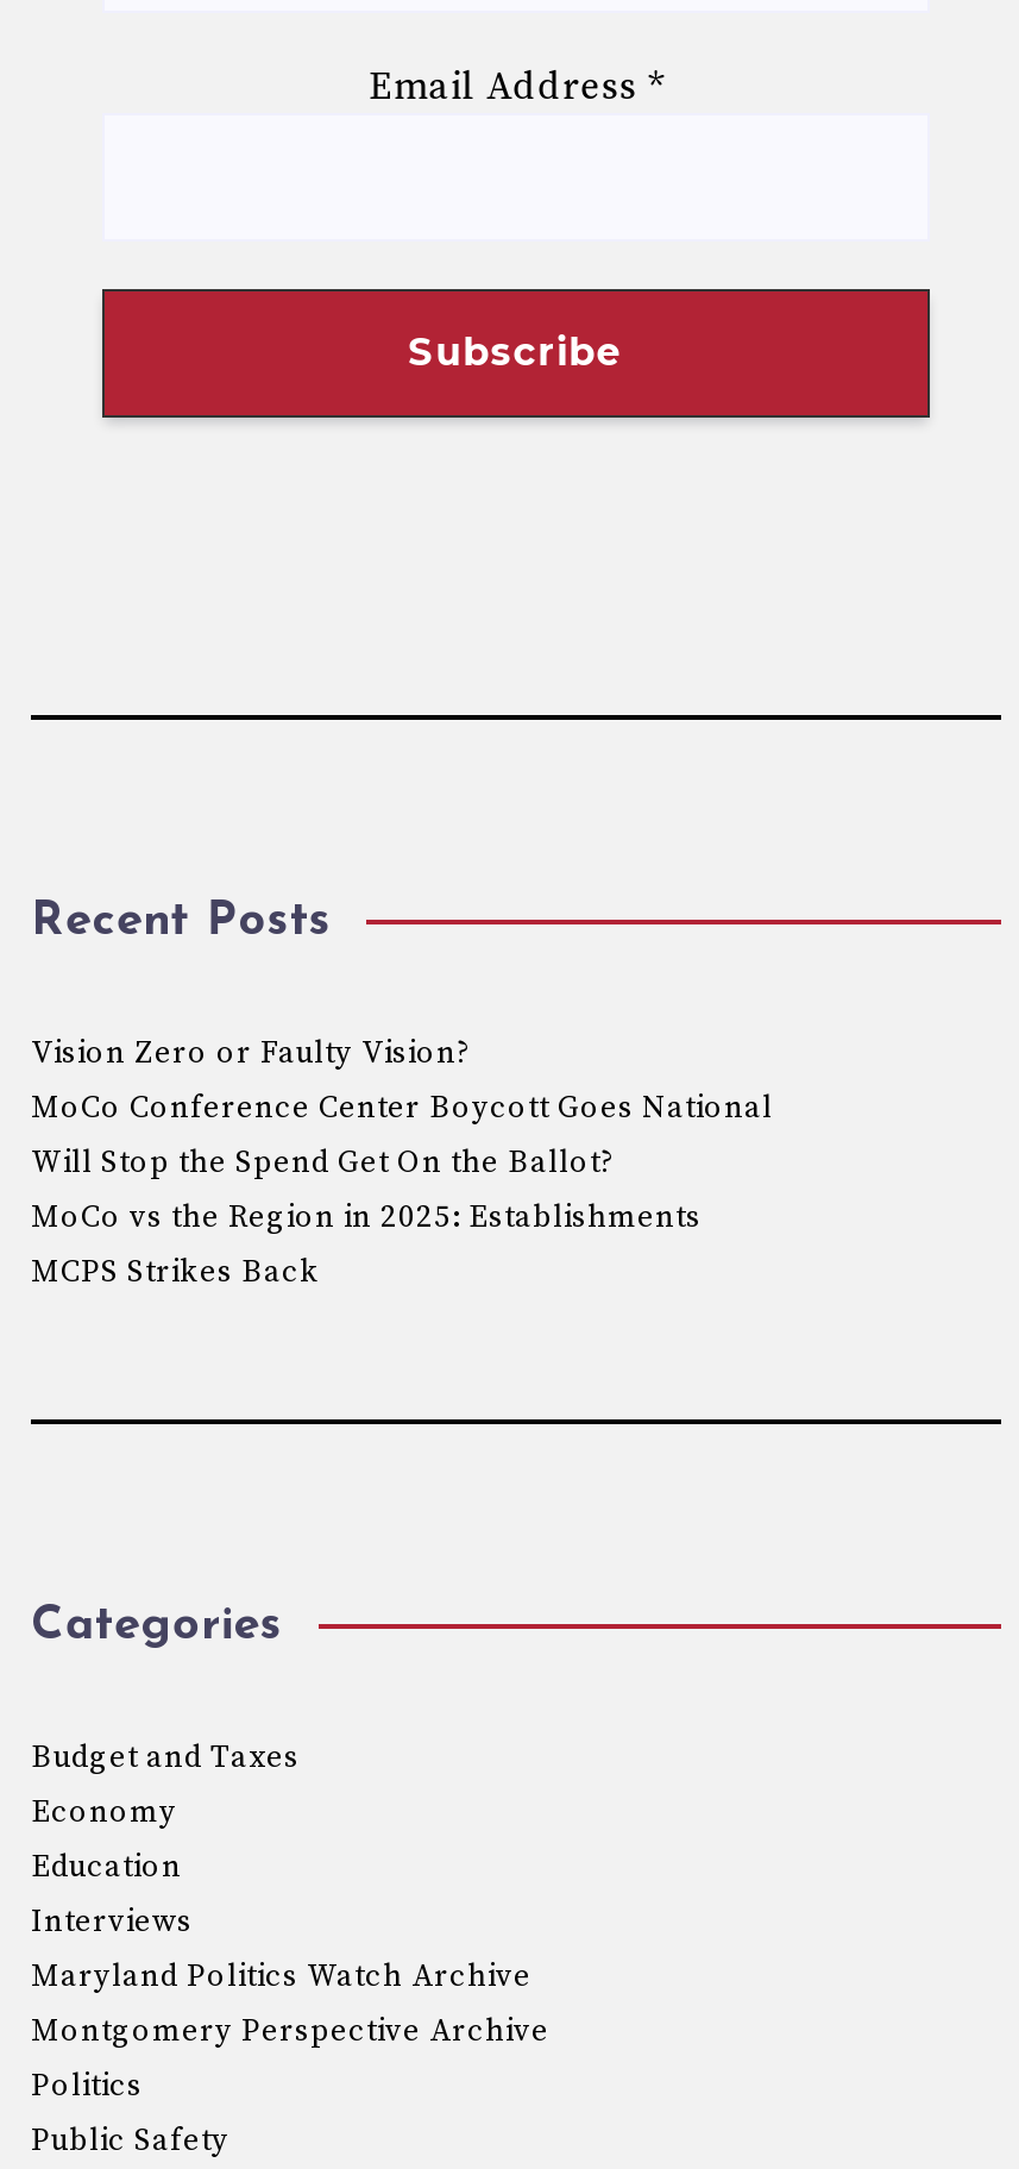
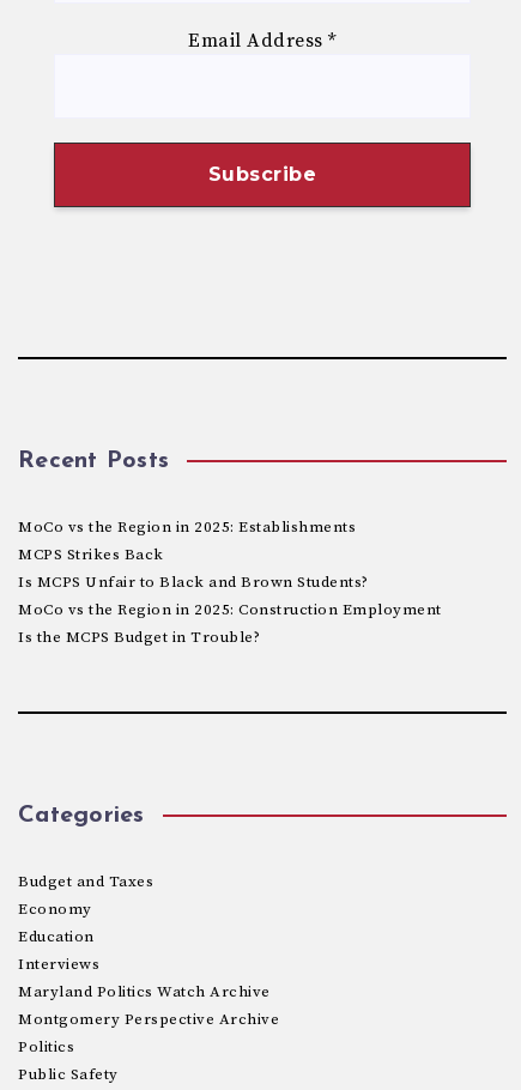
- Vision Zero or Faulty Vision?
- MoCo Conference Center Boycott Goes National
- Will Stop the Spend Get On the Ballot?

moved up: MoCo vs the Region in 2025: Establishments | MCPS Strikes Back

+ Is MCPS Unfair to Black and Brown Students?
+ MoCo vs the Region in 2025: Construction Employment
+ Is the MCPS Budget in Trouble?
